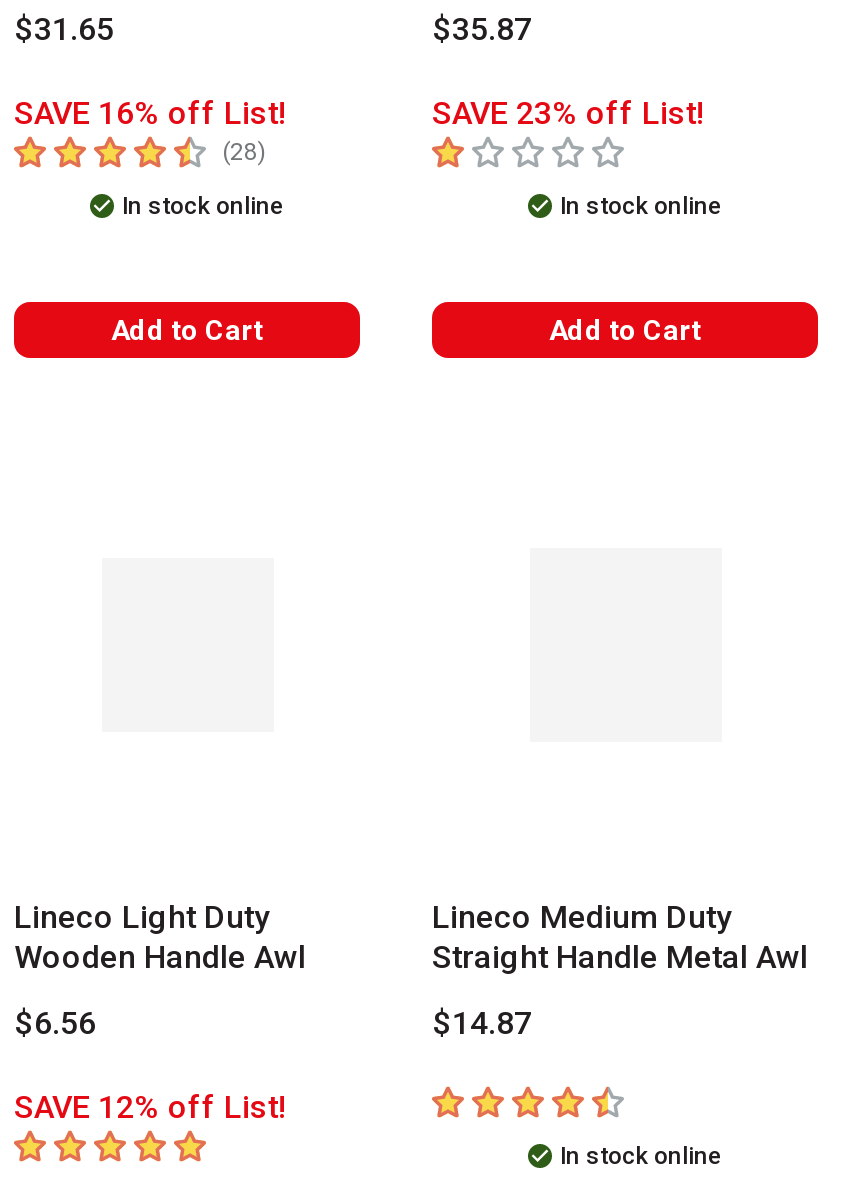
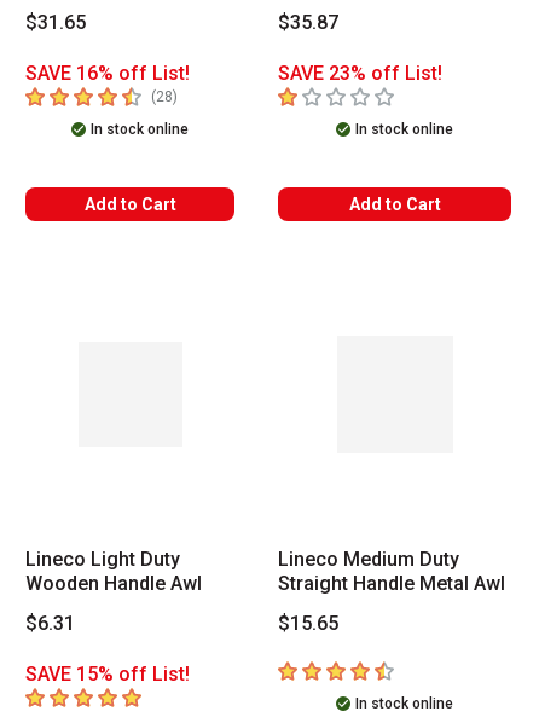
- $6.56
+ $6.31

- $14.87
+ $15.65

- SAVE 12% off List!
+ SAVE 15% off List!
